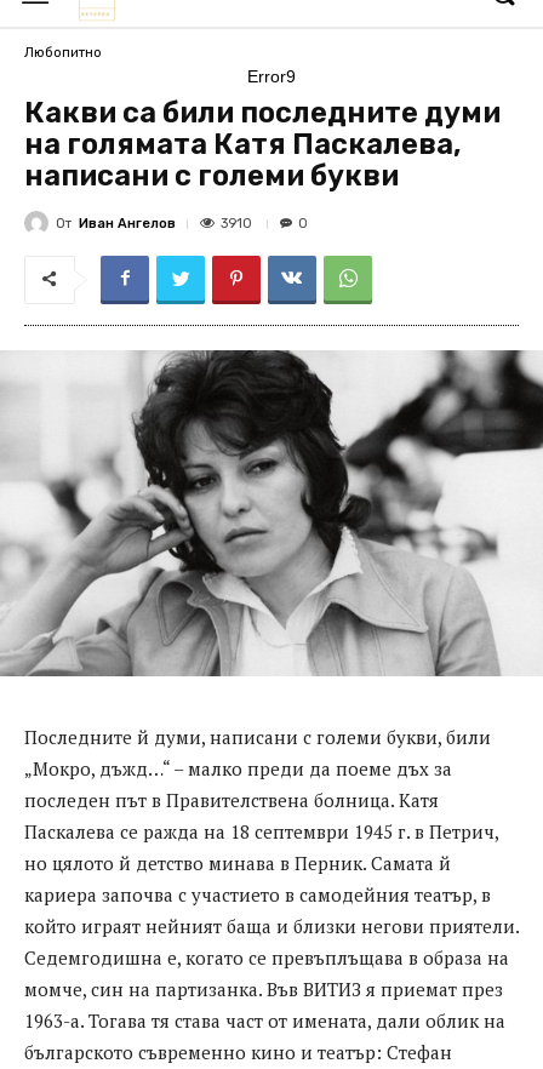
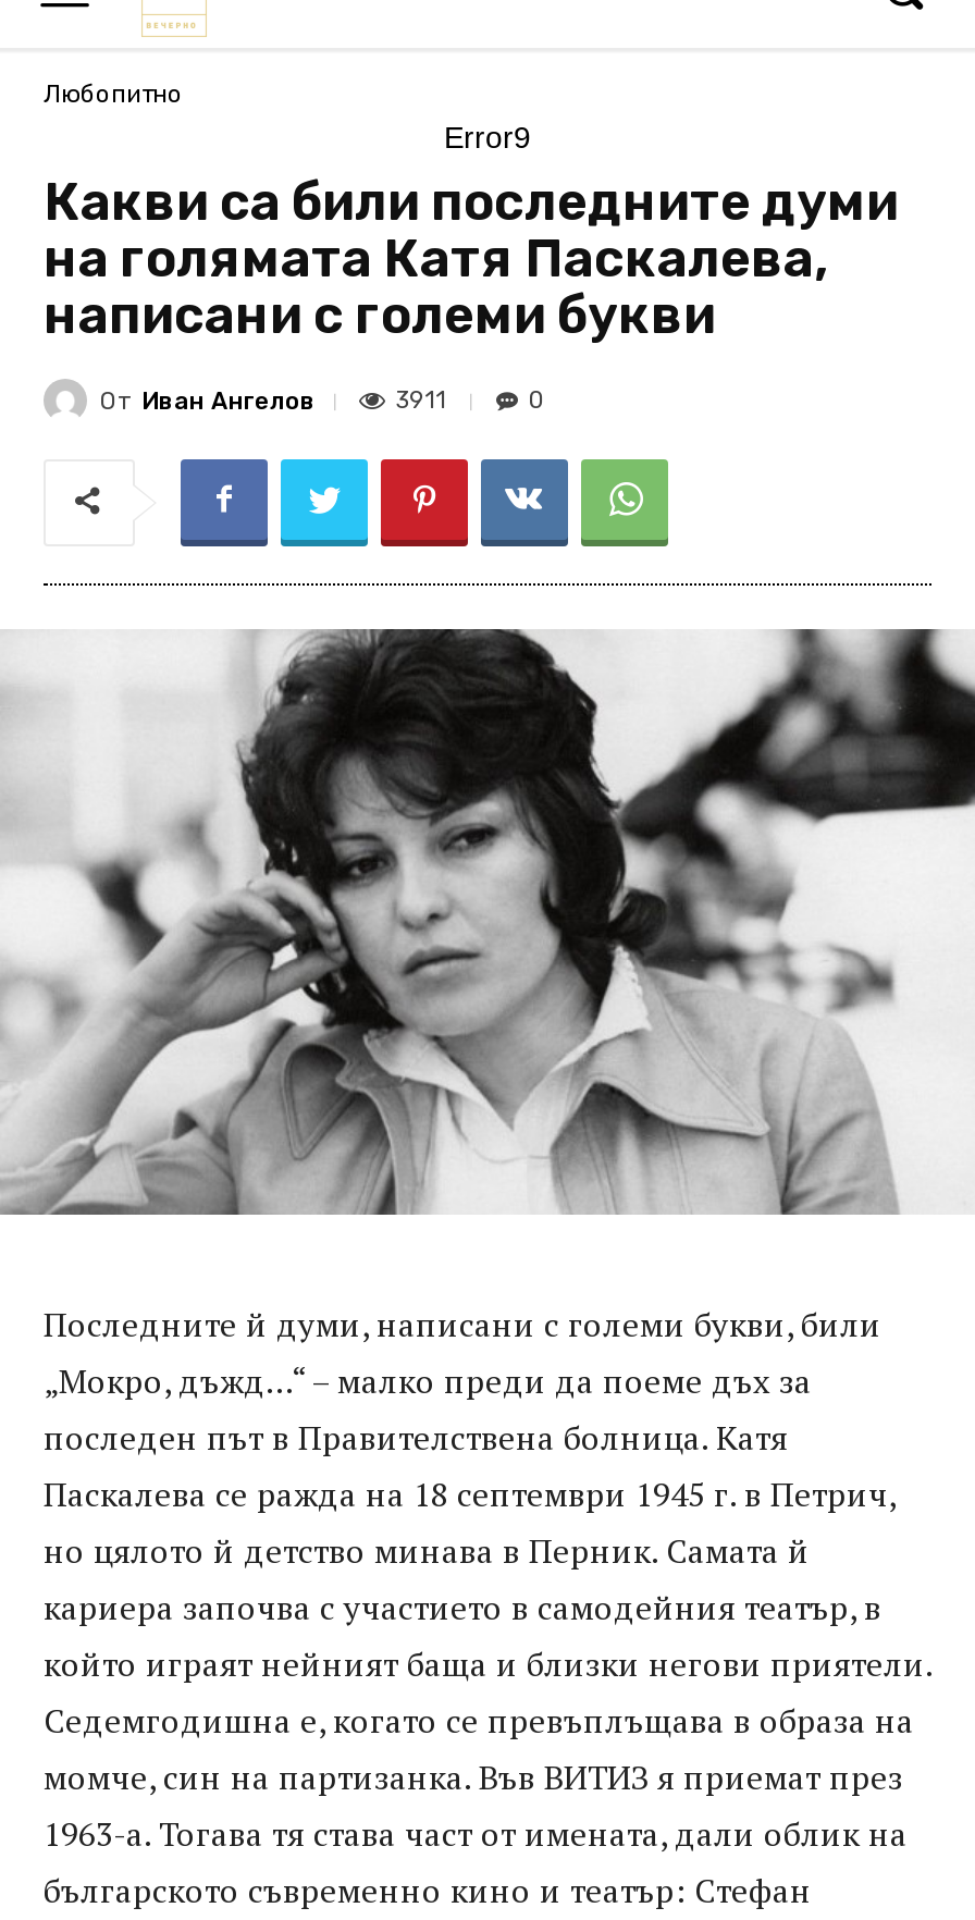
- 3910
+ 3911
